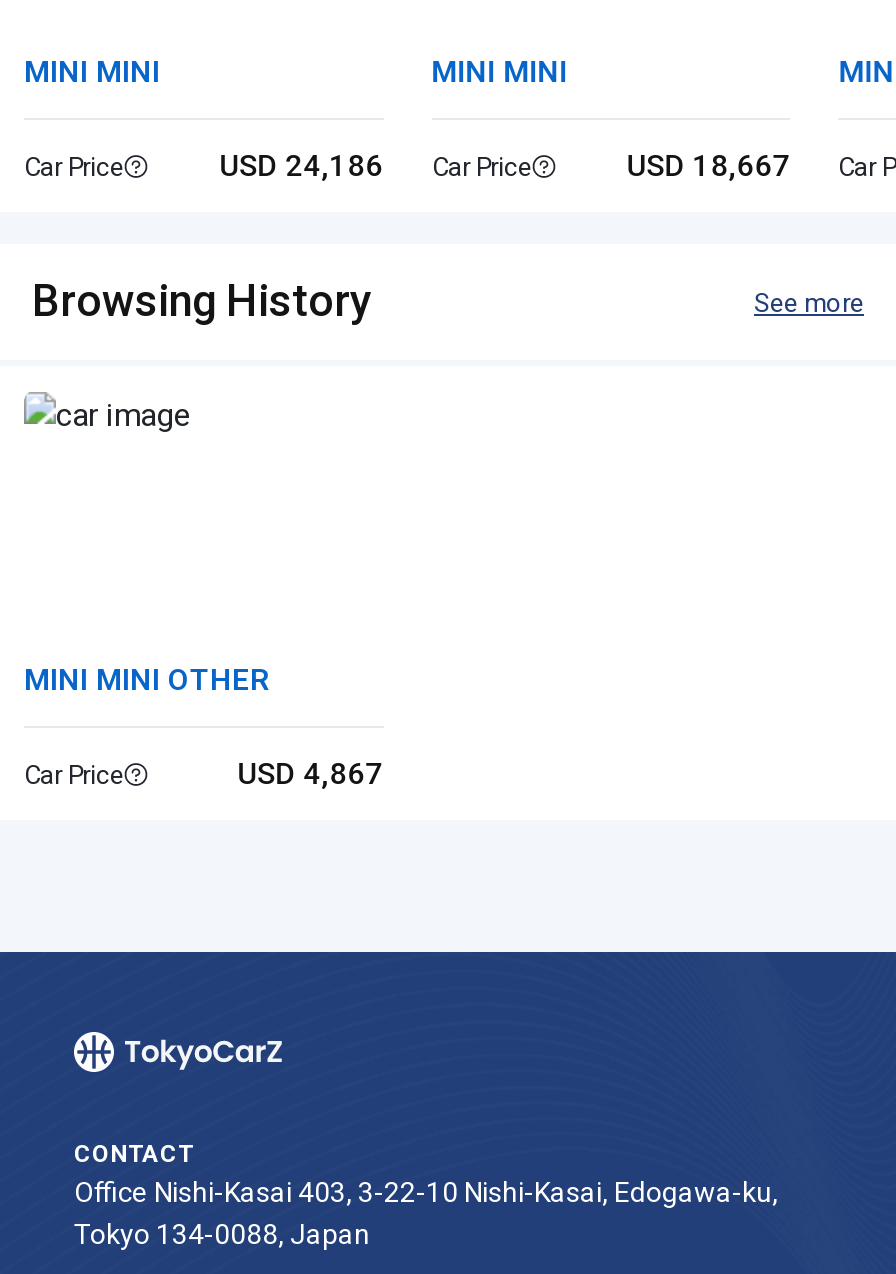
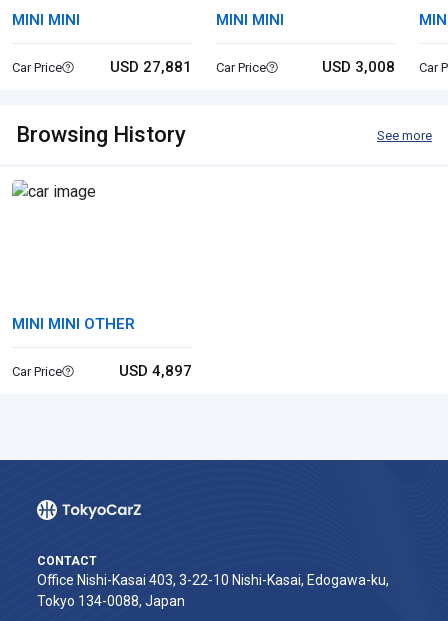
- USD 24,186 Car Price
+ USD 27,881 Car Price

- USD 18,667
+ USD 3,008

- USD 4,867
+ USD 4,897
